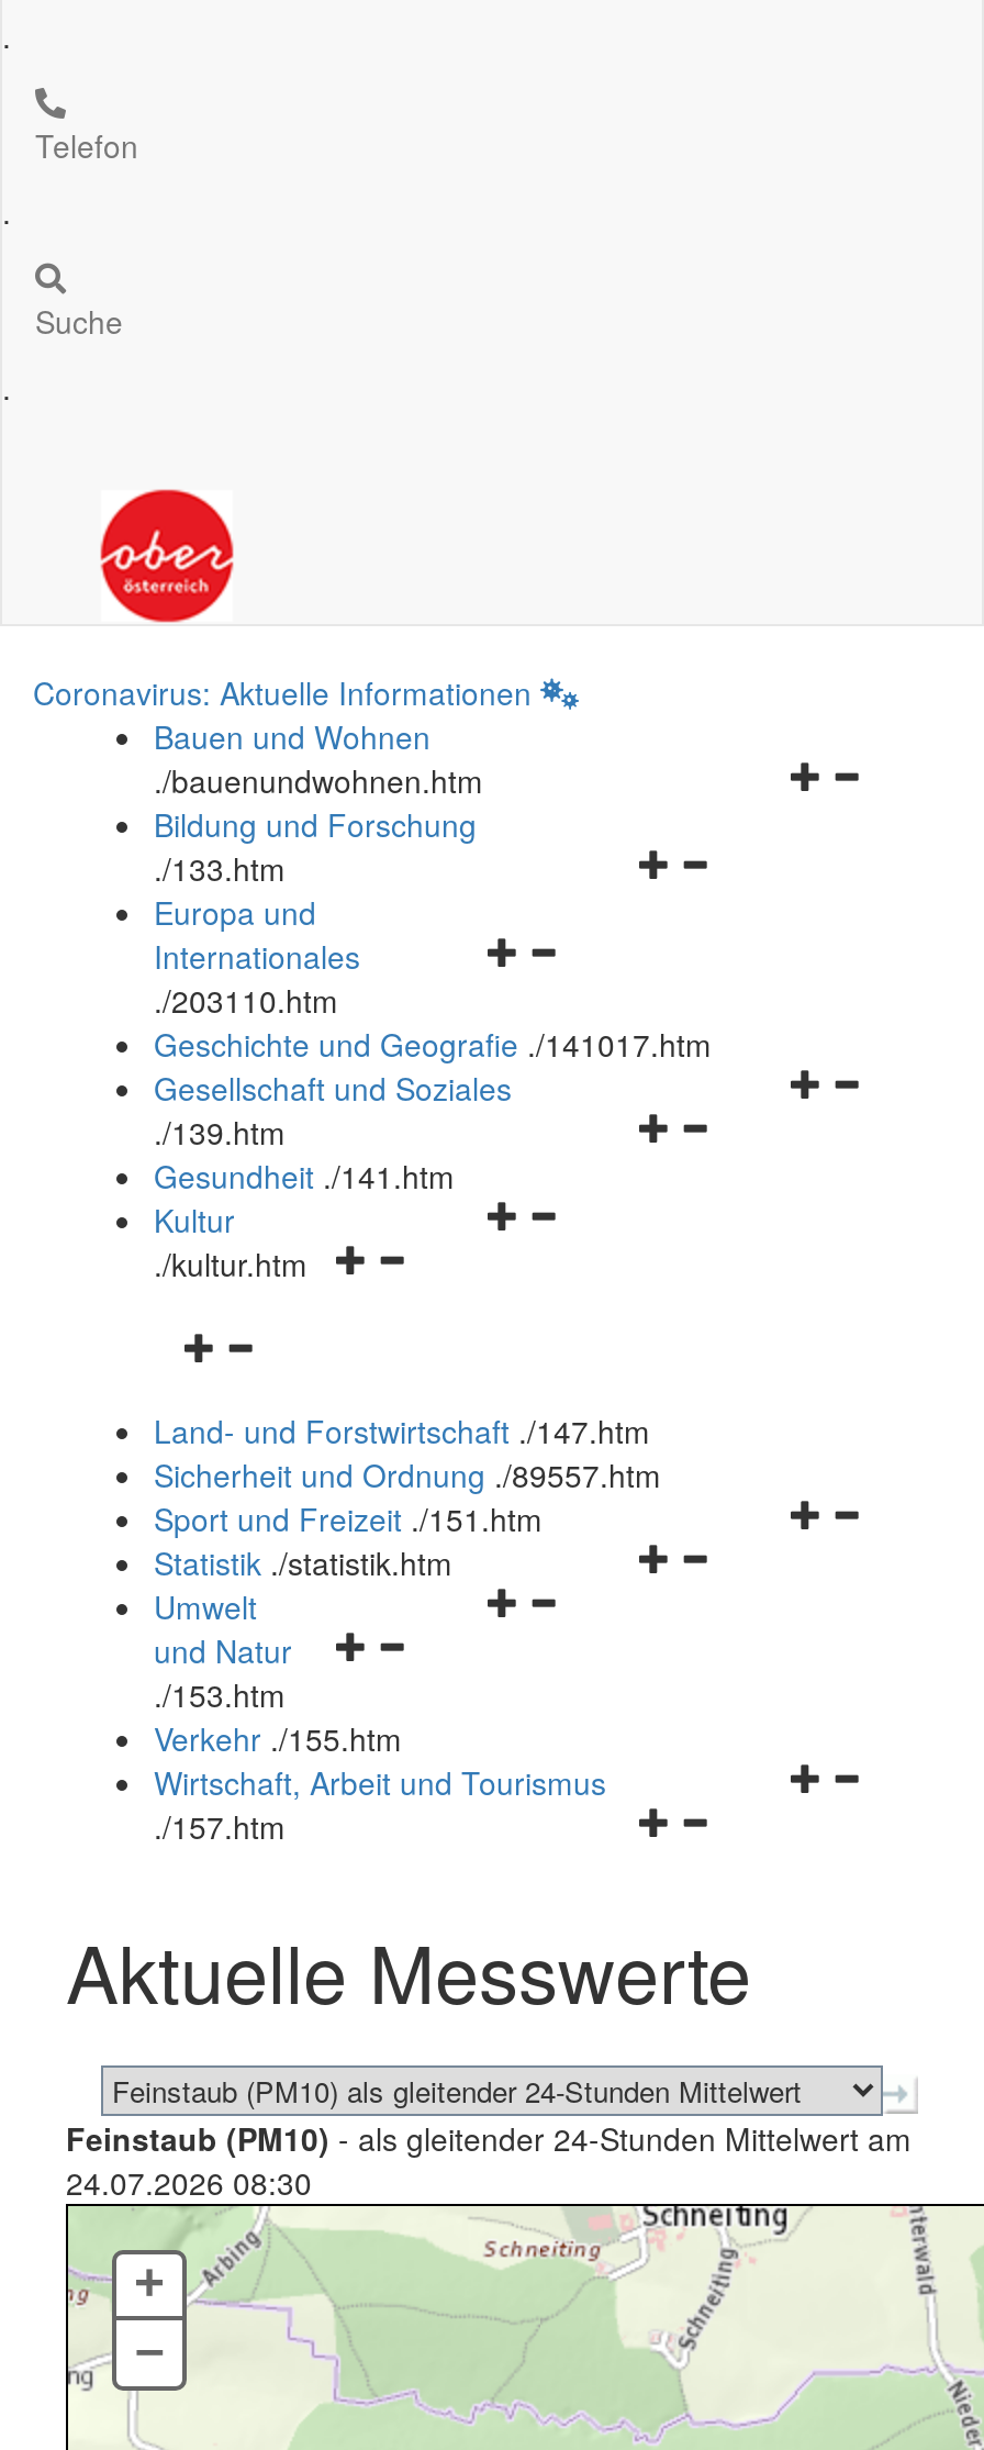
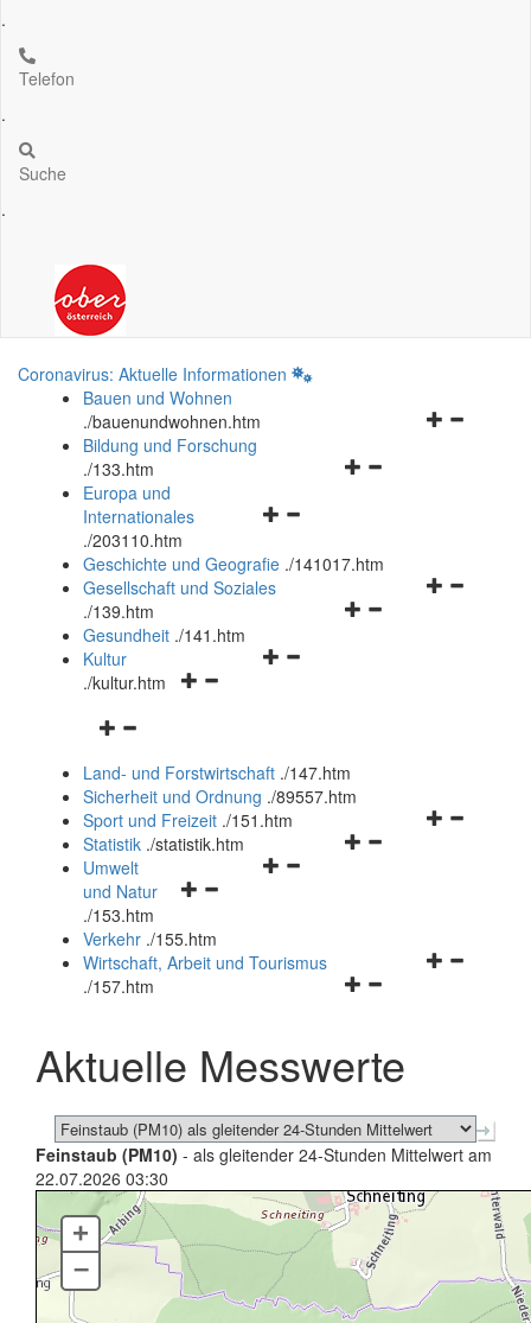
- 24.07.2026 08:30
+ 22.07.2026 03:30
